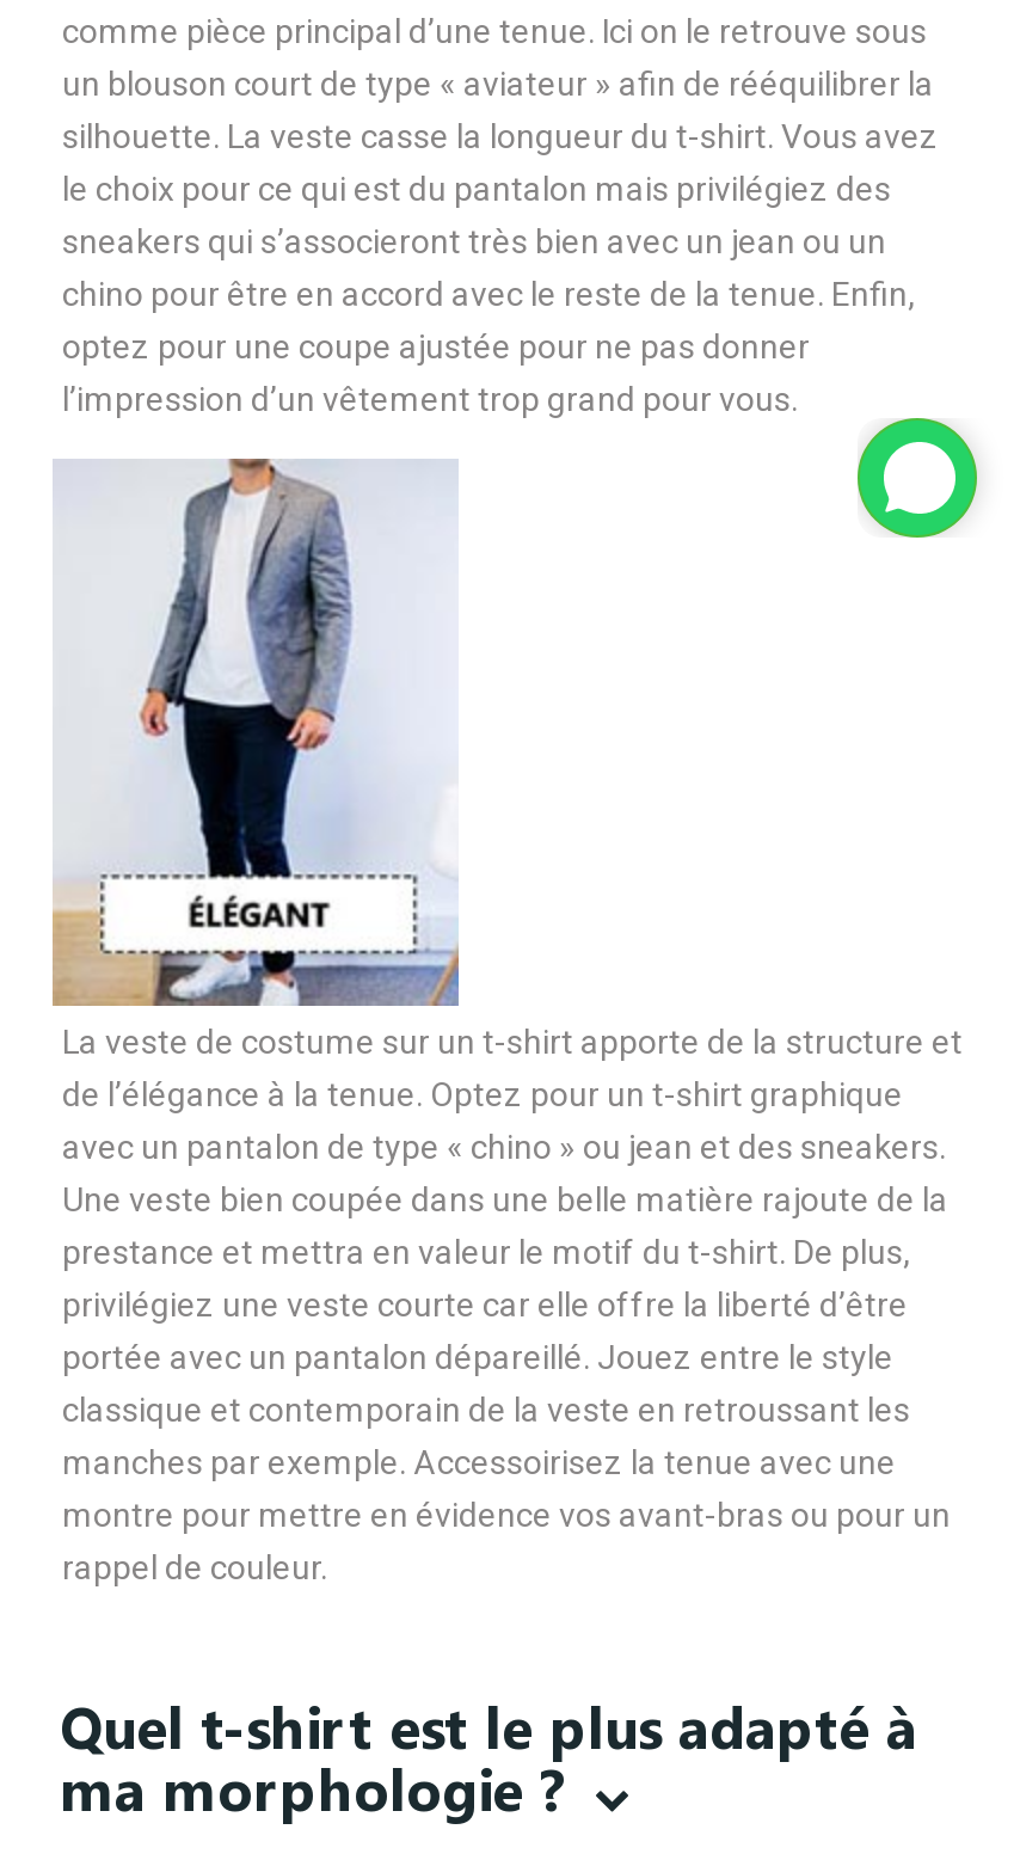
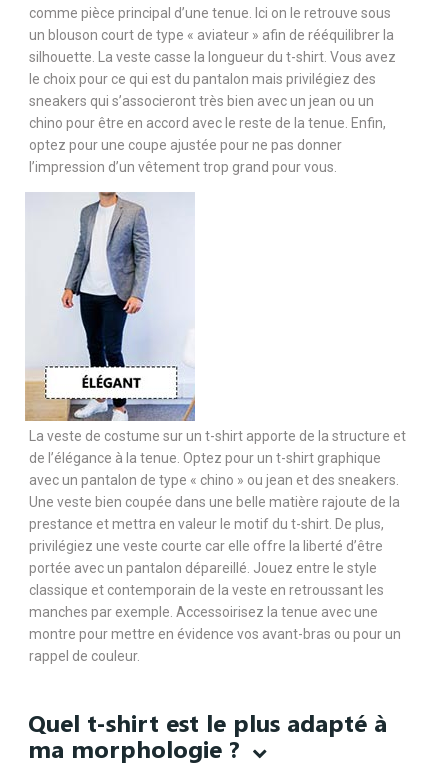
- [image]
